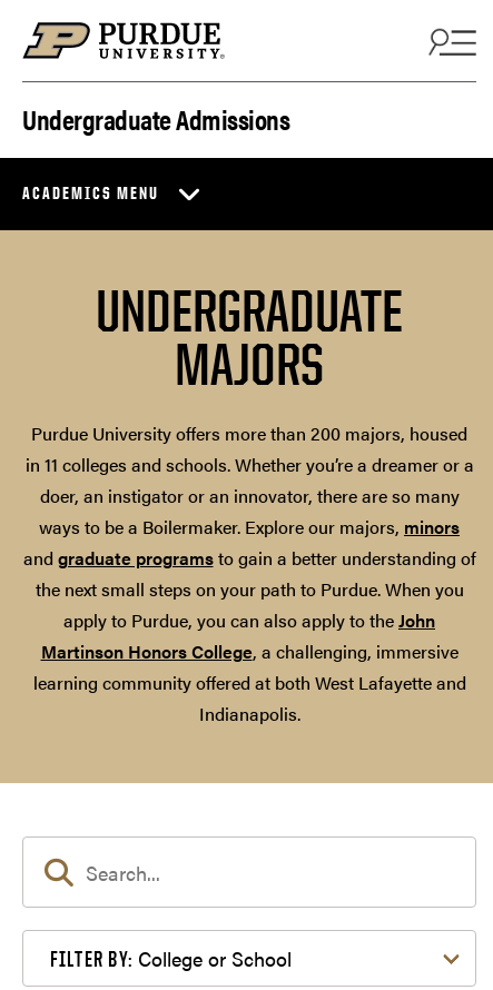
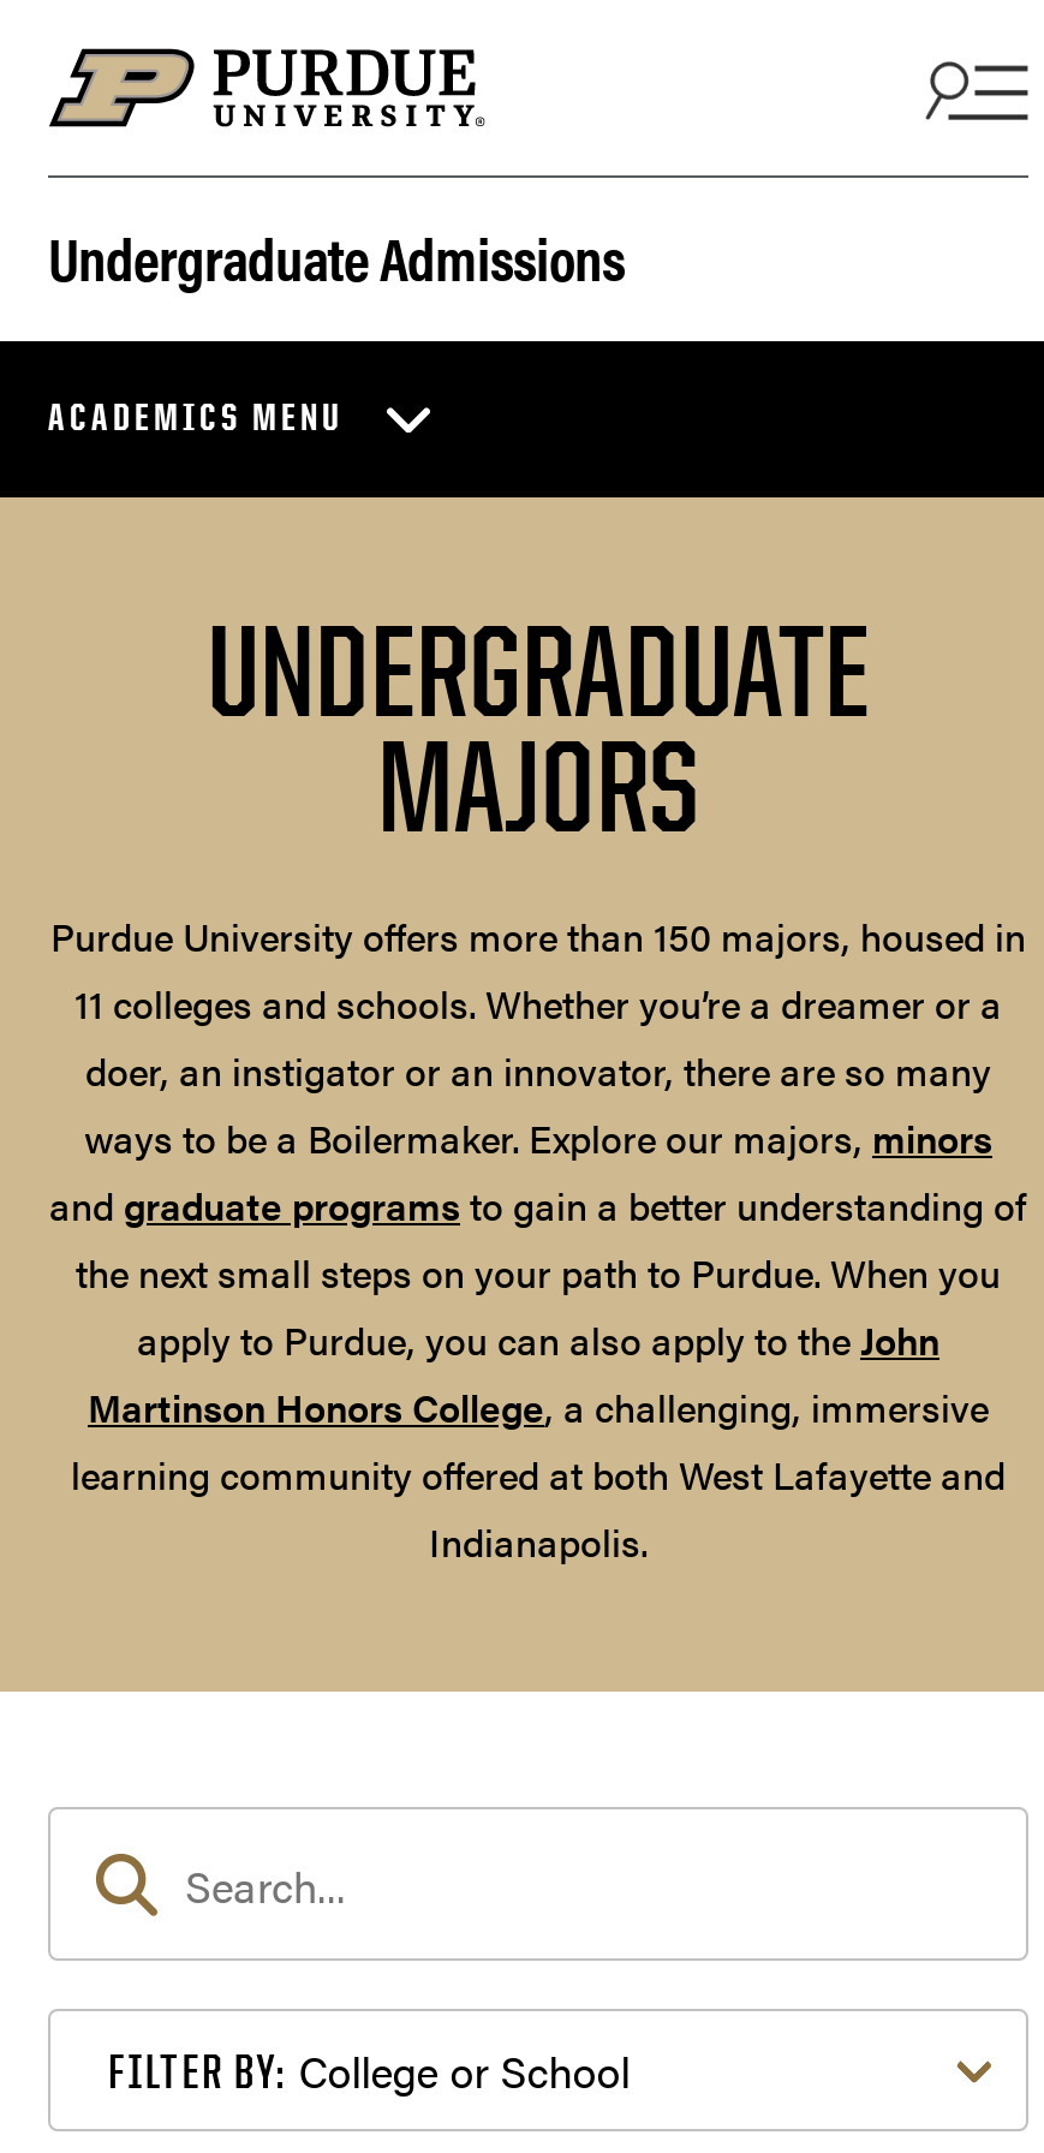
- Purdue University offers more than 200 majors, housed
- in 11 colleges and schools. Whether you’re a dreamer or a
+ Purdue University offers more than 150 majors, housed in
+ 11 colleges and schools. Whether you’re a dreamer or a
